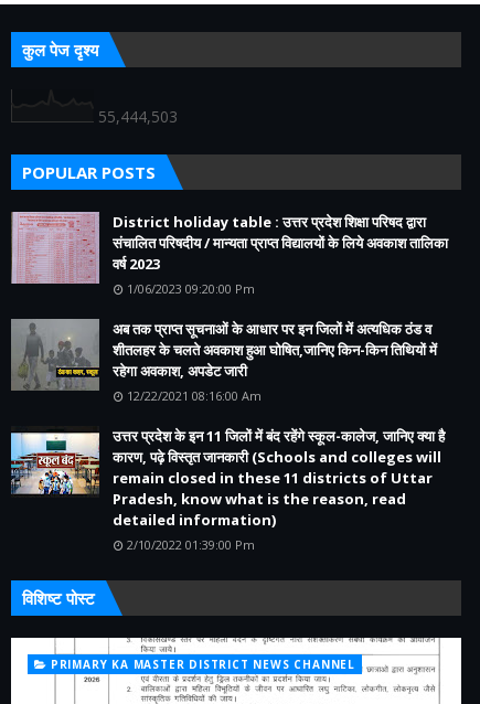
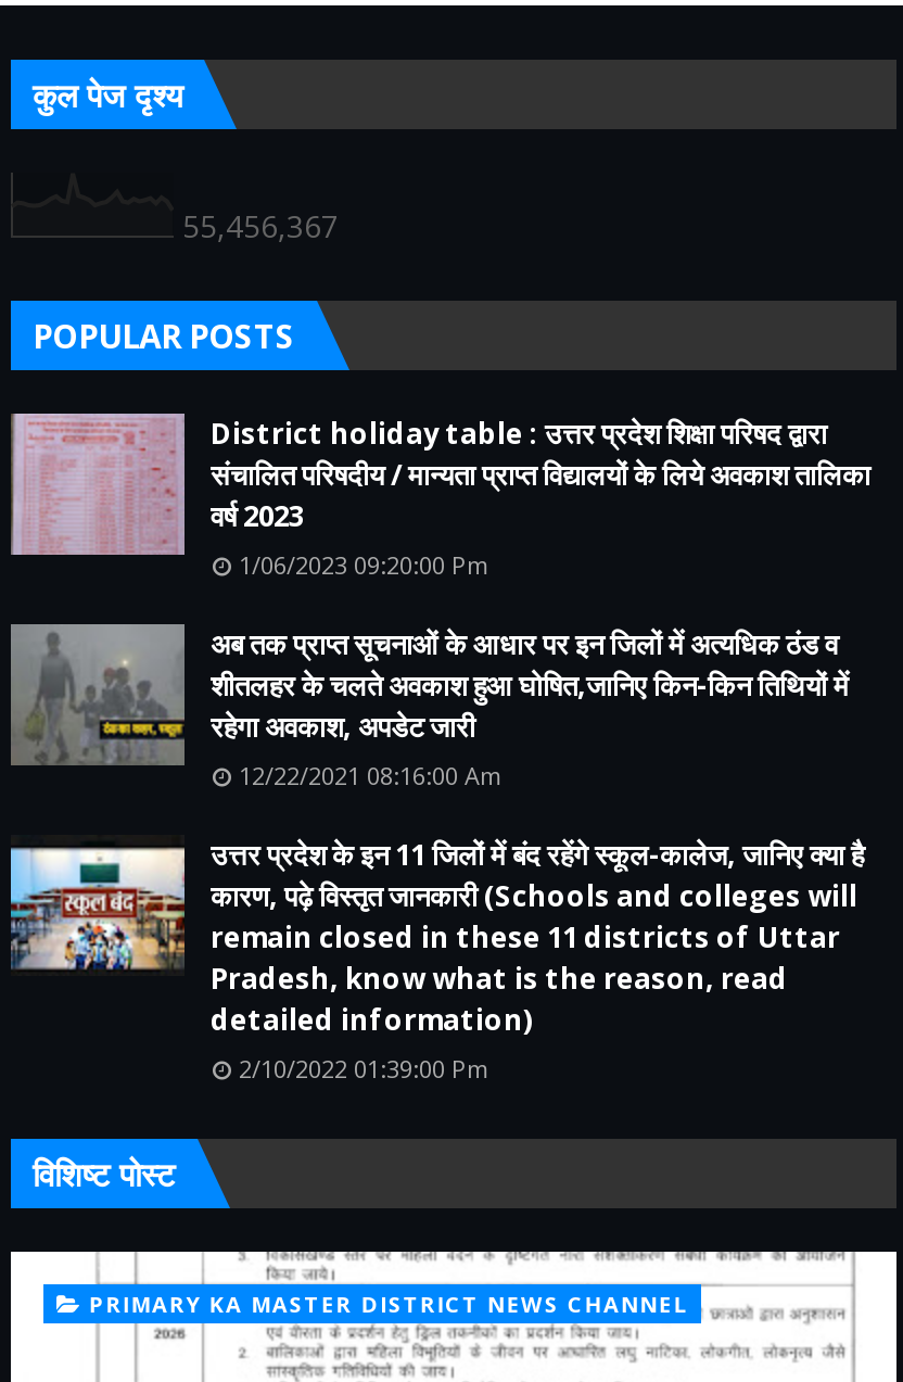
- 55,444,503
+ 55,456,367
